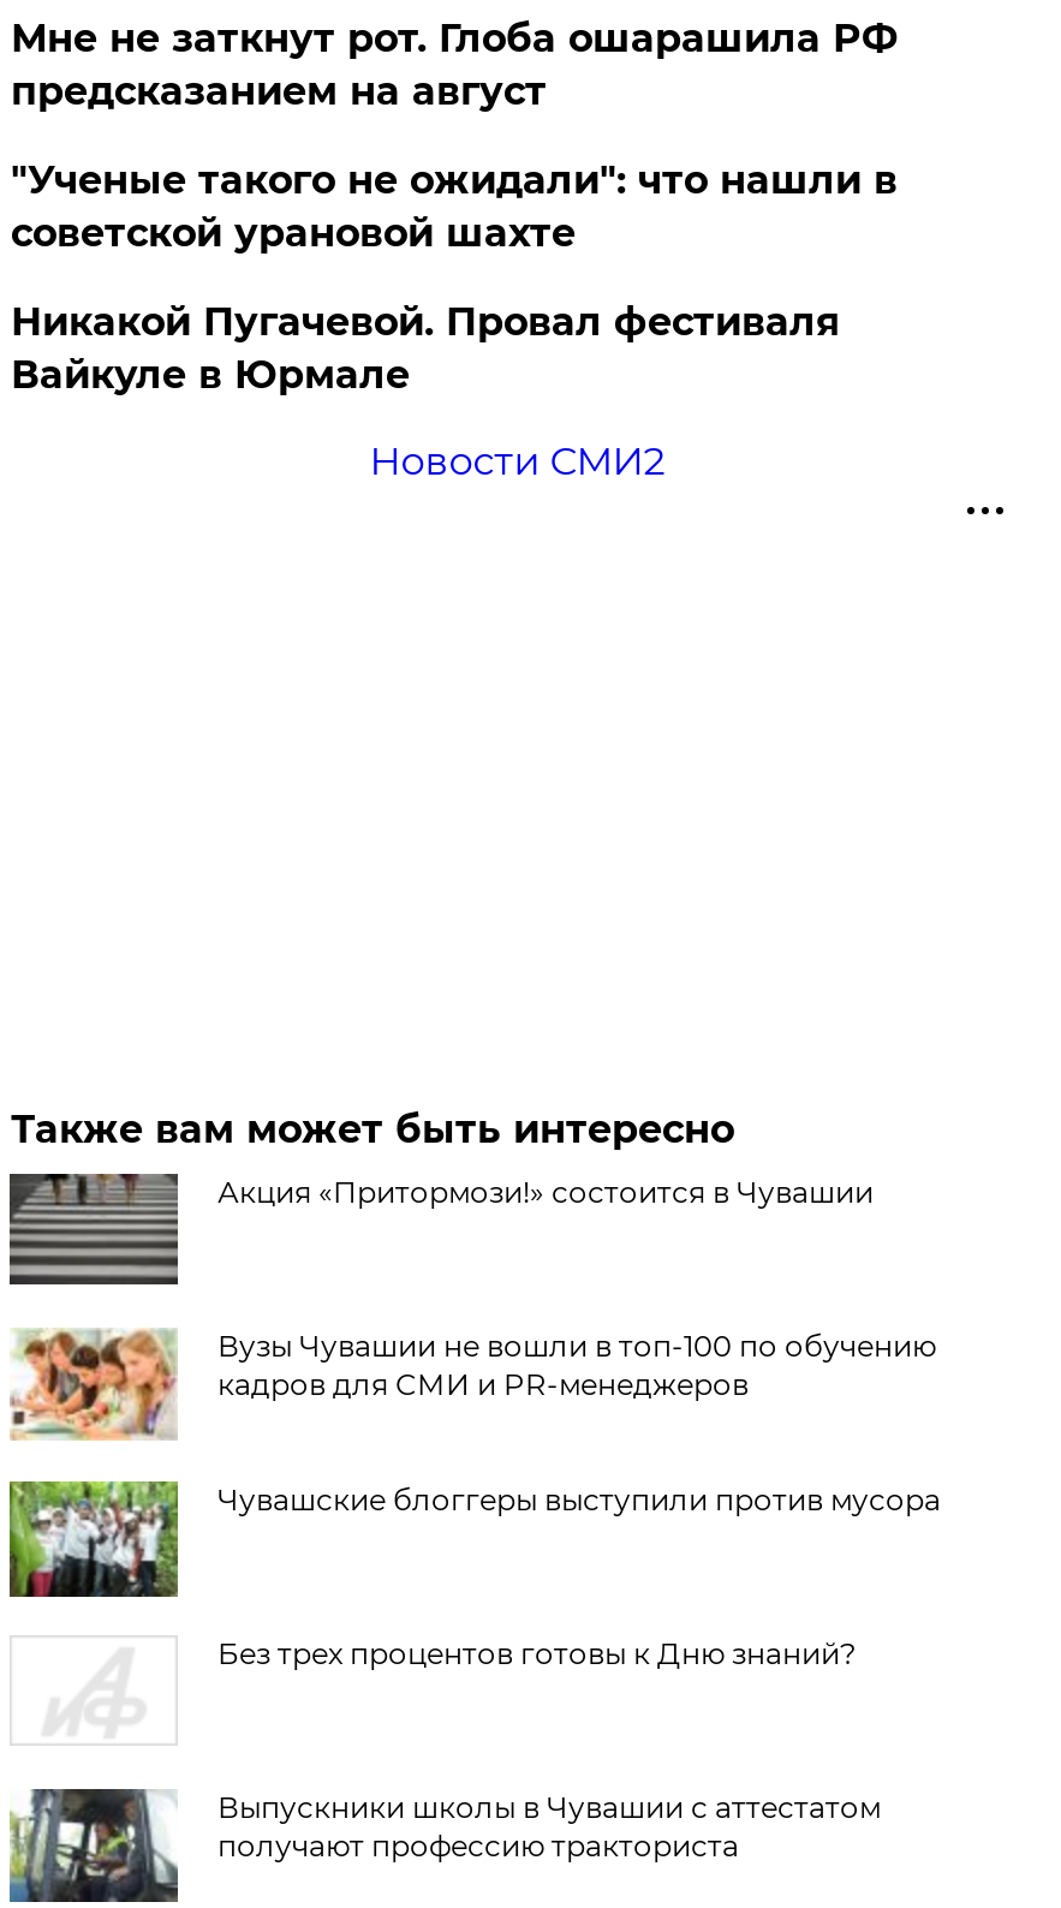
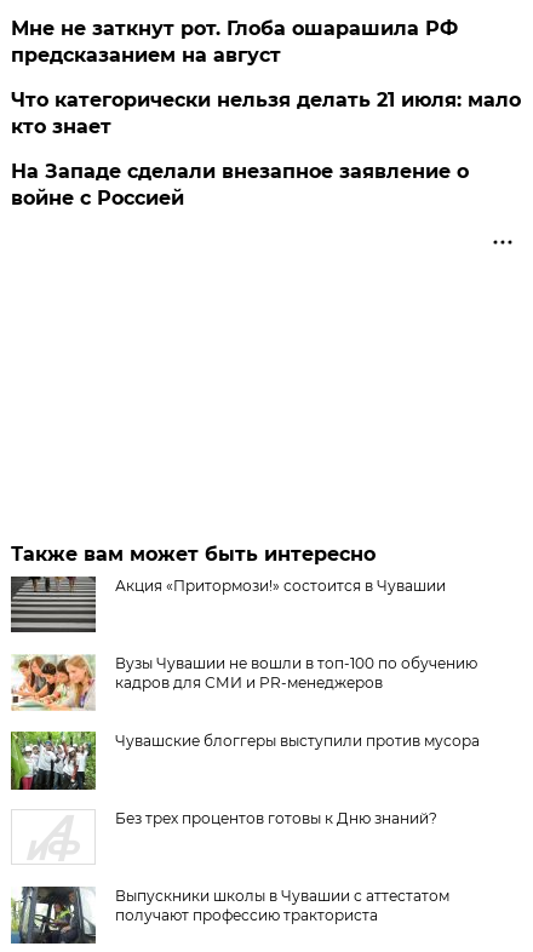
- "Ученые такого не ожидали": что нашли в
- советской урановой шахте
- Никакой Пугачевой. Провал фестиваля
- Вайкуле в Юрмале
- Новости СМИ2
+ Что категорически нельзя делать 21 июля: мало
+ кто знает
+ На Западе сделали внезапное заявление о
+ войне с Россией
